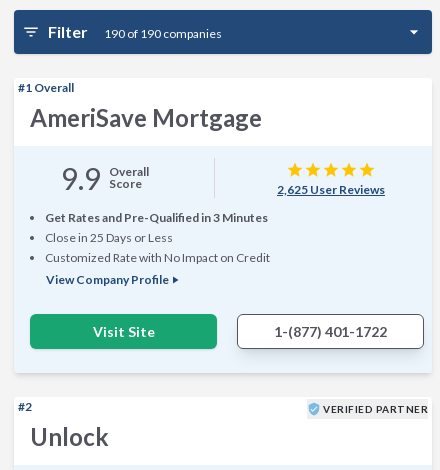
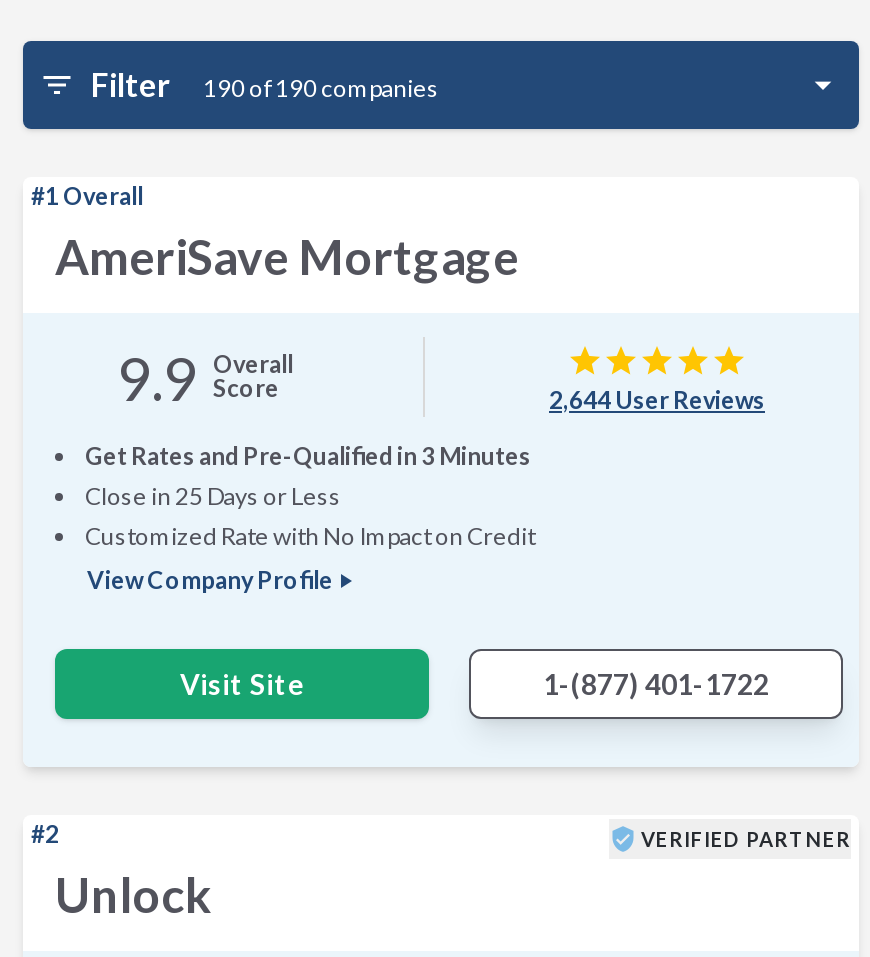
- 2,625 User Reviews
+ 2,644 User Reviews
